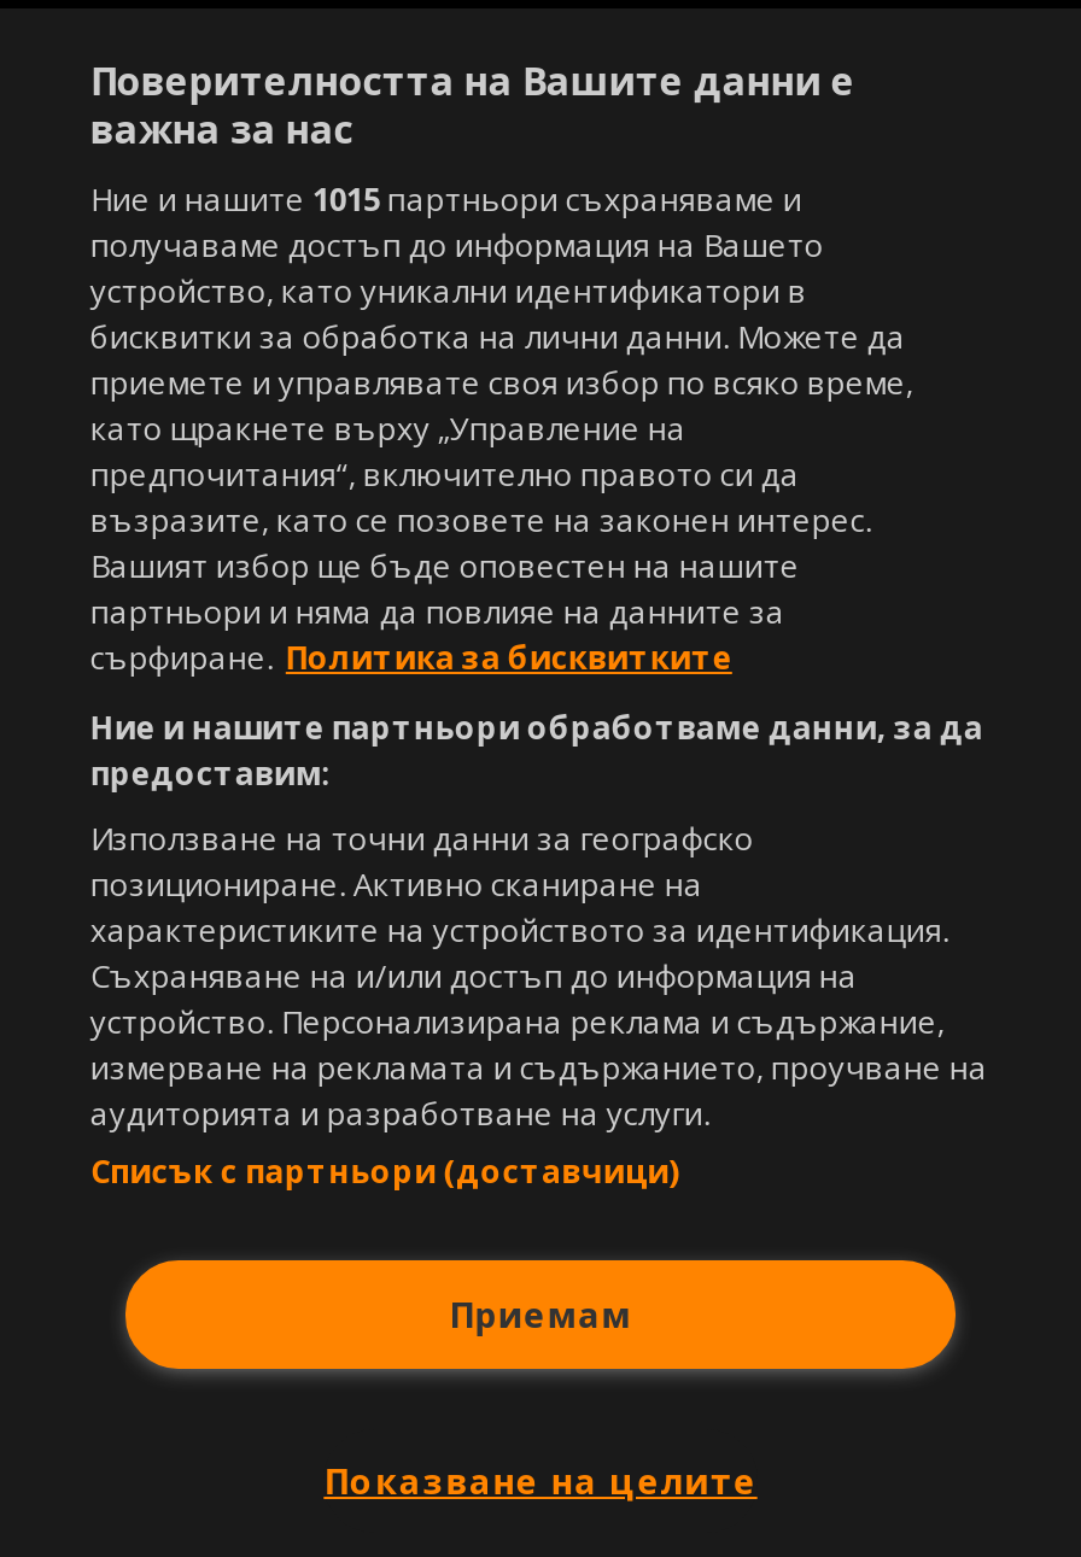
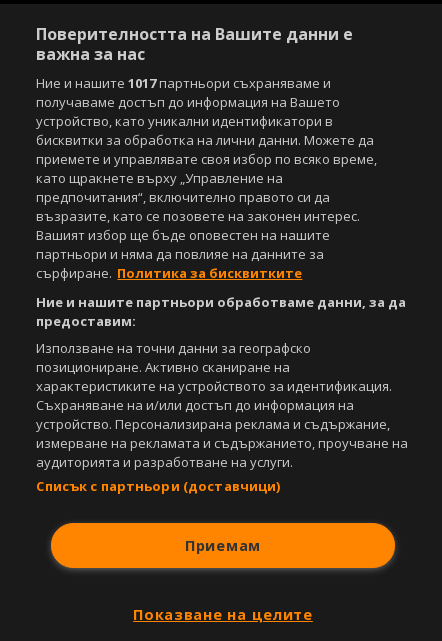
- Ние и нашите 1015 партньори съхраняваме и
+ Ние и нашите 1017 партньори съхраняваме и
